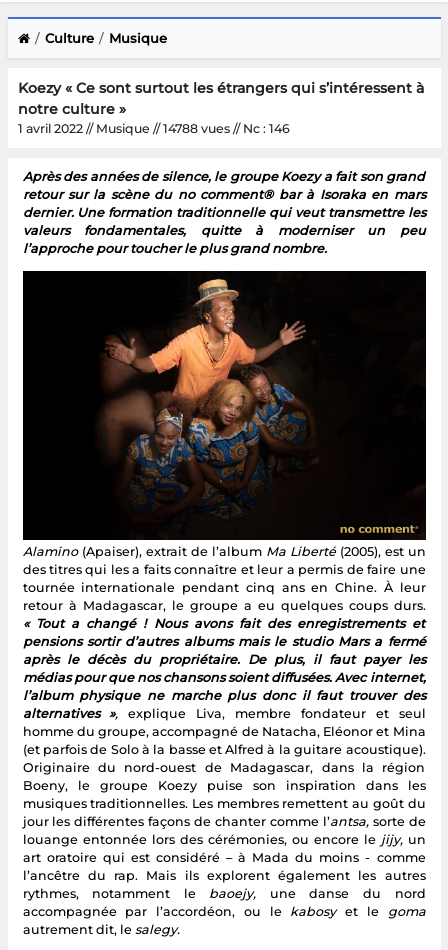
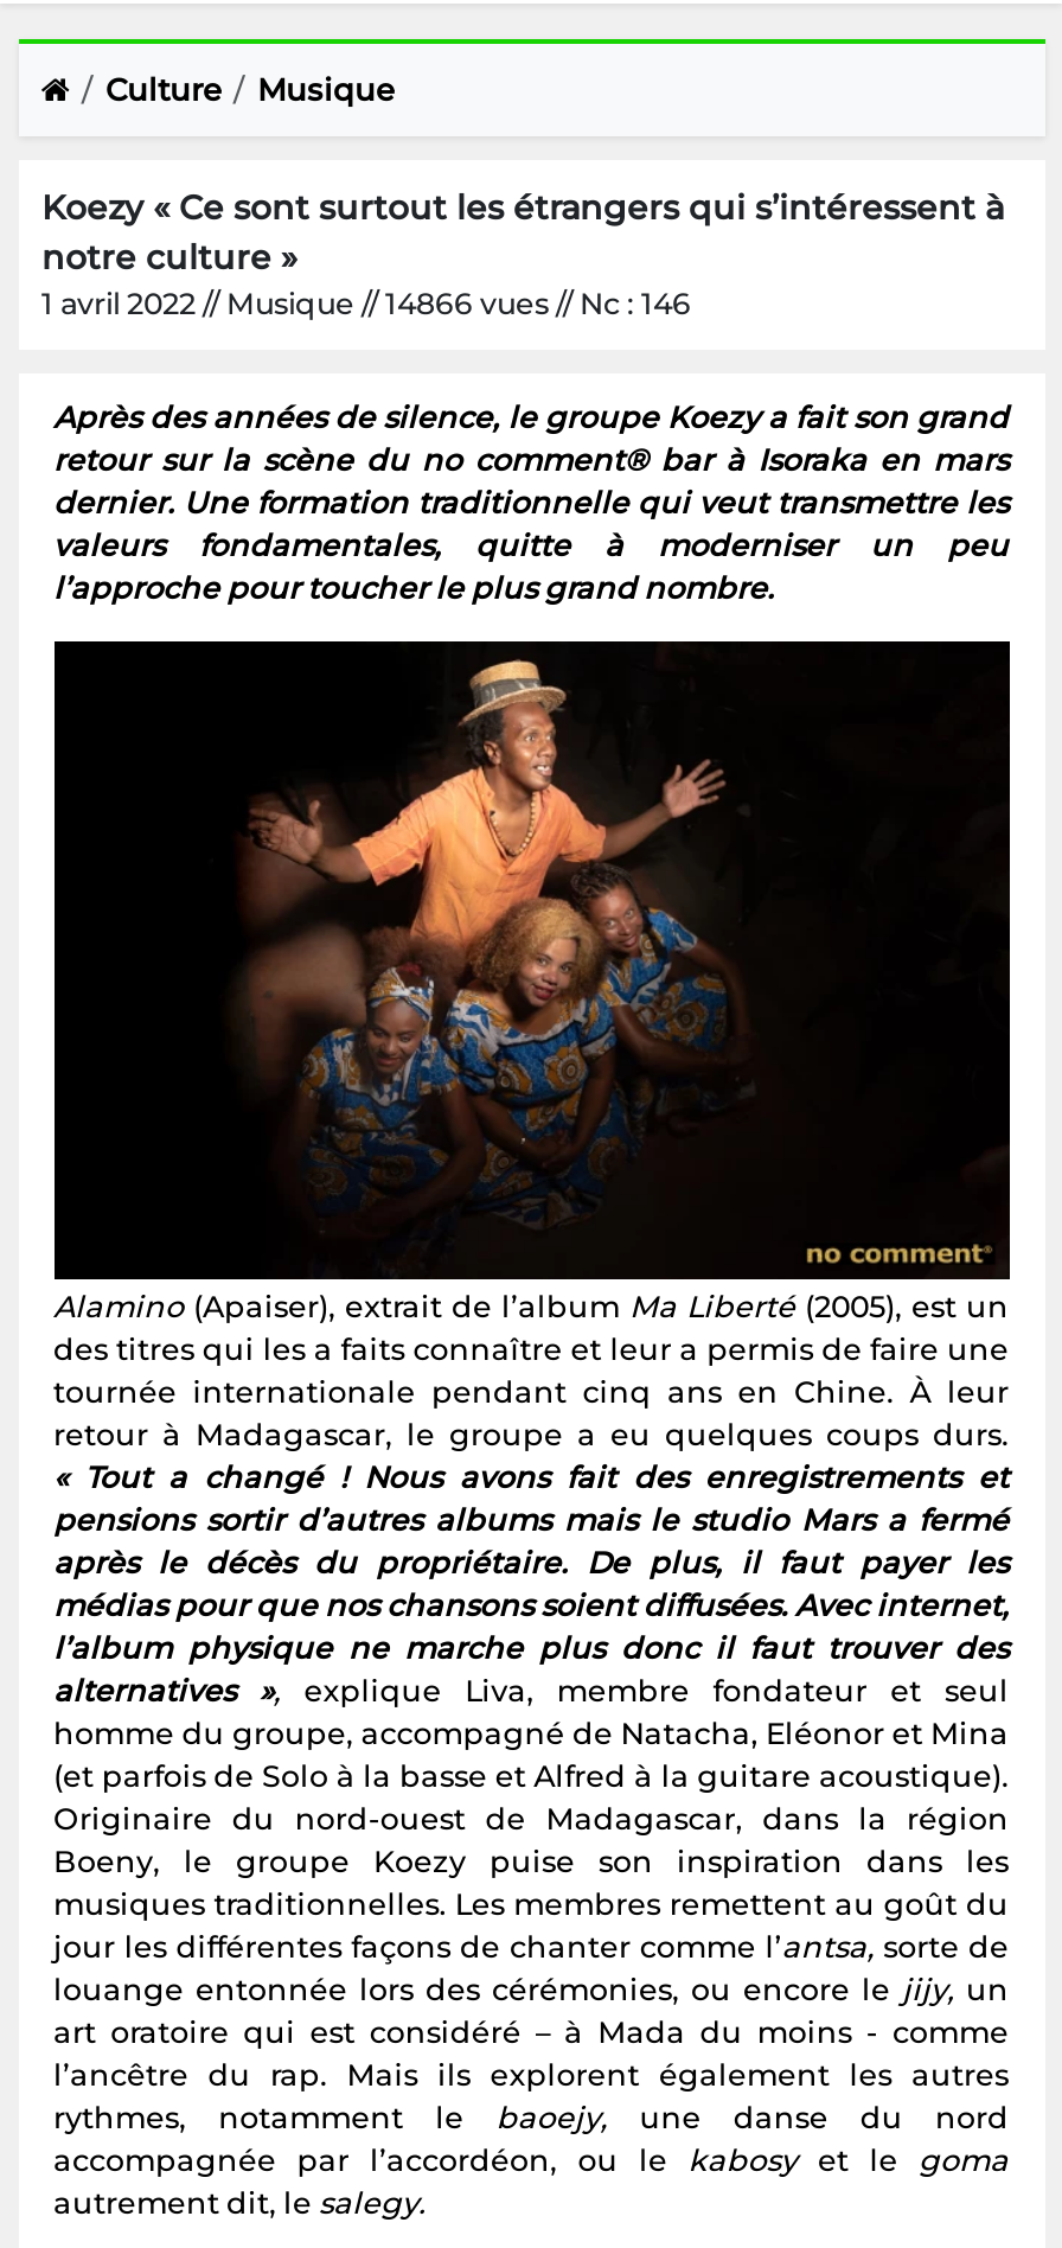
- 1 avril 2022 // Musique // 14788 vues // Nc : 146
+ 1 avril 2022 // Musique // 14866 vues // Nc : 146
